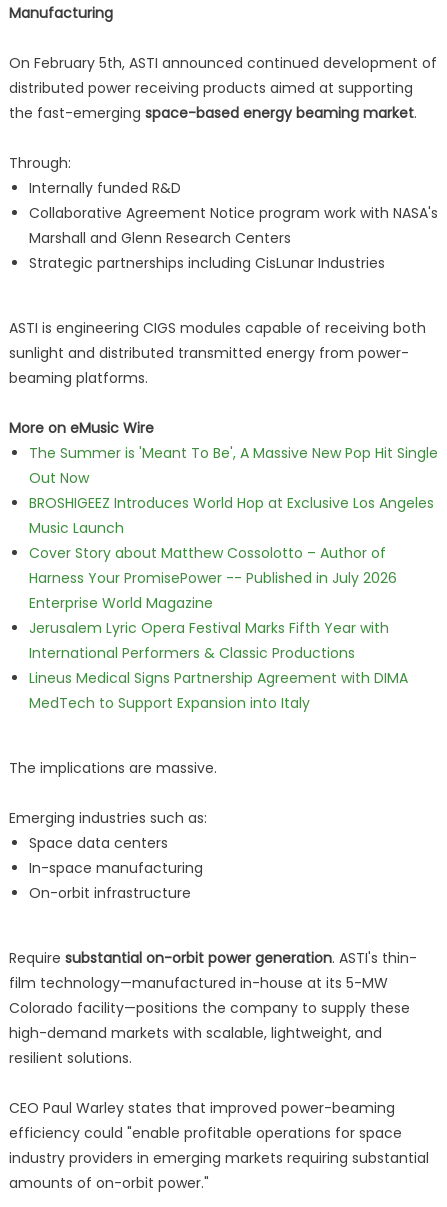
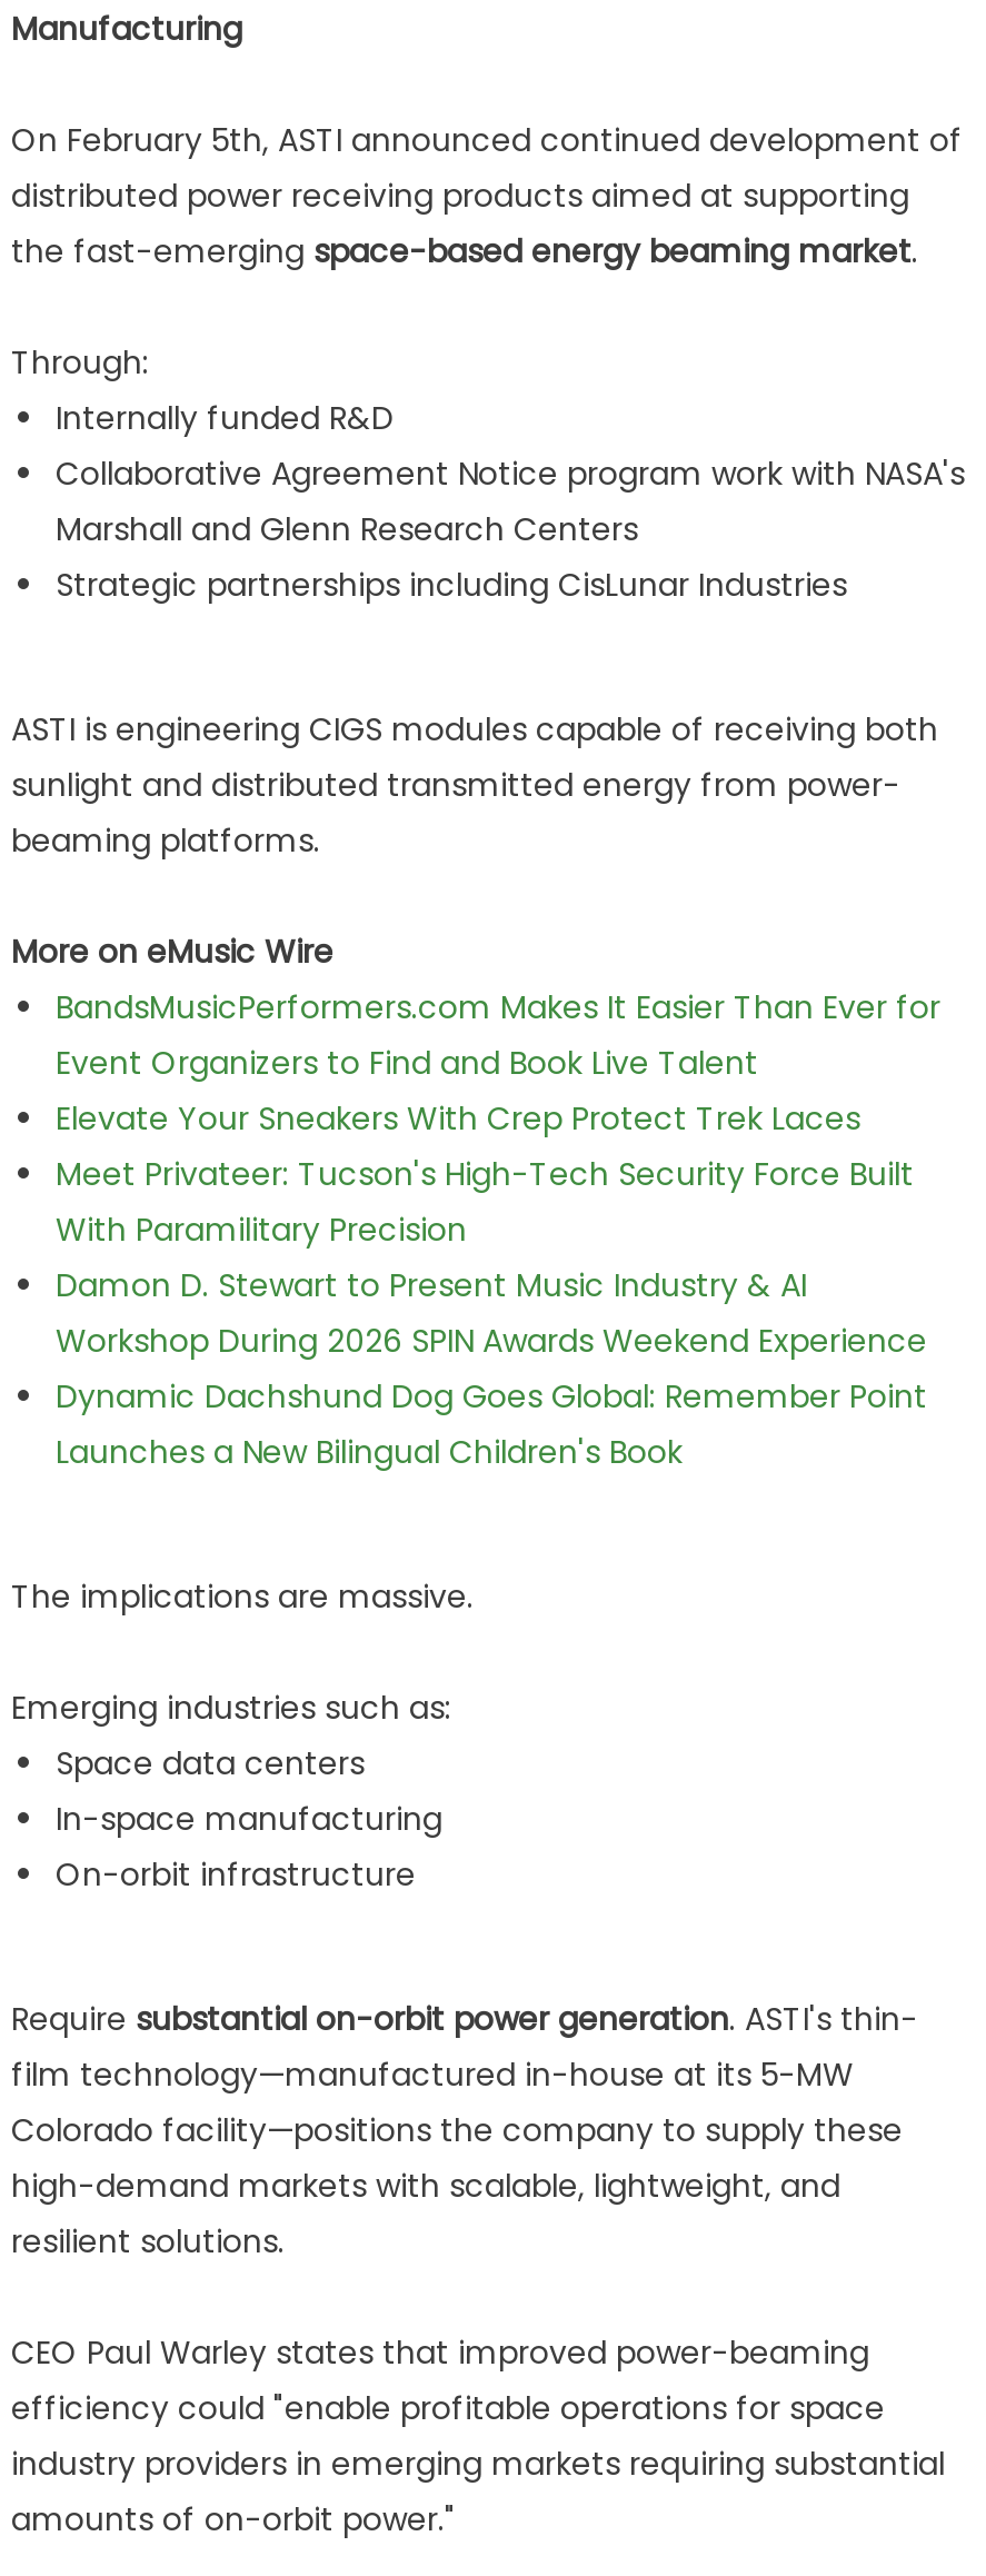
- The Summer is 'Meant To Be', A Massive New Pop Hit Single
- Out Now
- BROSHIGEEZ Introduces World Hop at Exclusive Los Angeles
- Music Launch
- Cover Story about Matthew Cossolotto – Author of
- Harness Your PromisePower -- Published in July 2026
- Enterprise World Magazine
- Jerusalem Lyric Opera Festival Marks Fifth Year with
- International Performers & Classic Productions
- Lineus Medical Signs Partnership Agreement with DIMA
- MedTech to Support Expansion into Italy
+ BandsMusicPerformers.com Makes It Easier Than Ever for
+ Event Organizers to Find and Book Live Talent
+ Elevate Your Sneakers With Crep Protect Trek Laces
+ Meet Privateer: Tucson's High-Tech Security Force Built
+ With Paramilitary Precision
+ Damon D. Stewart to Present Music Industry & AI
+ Workshop During 2026 SPIN Awards Weekend Experience
+ Dynamic Dachshund Dog Goes Global: Remember Point
+ Launches a New Bilingual Children's Book
